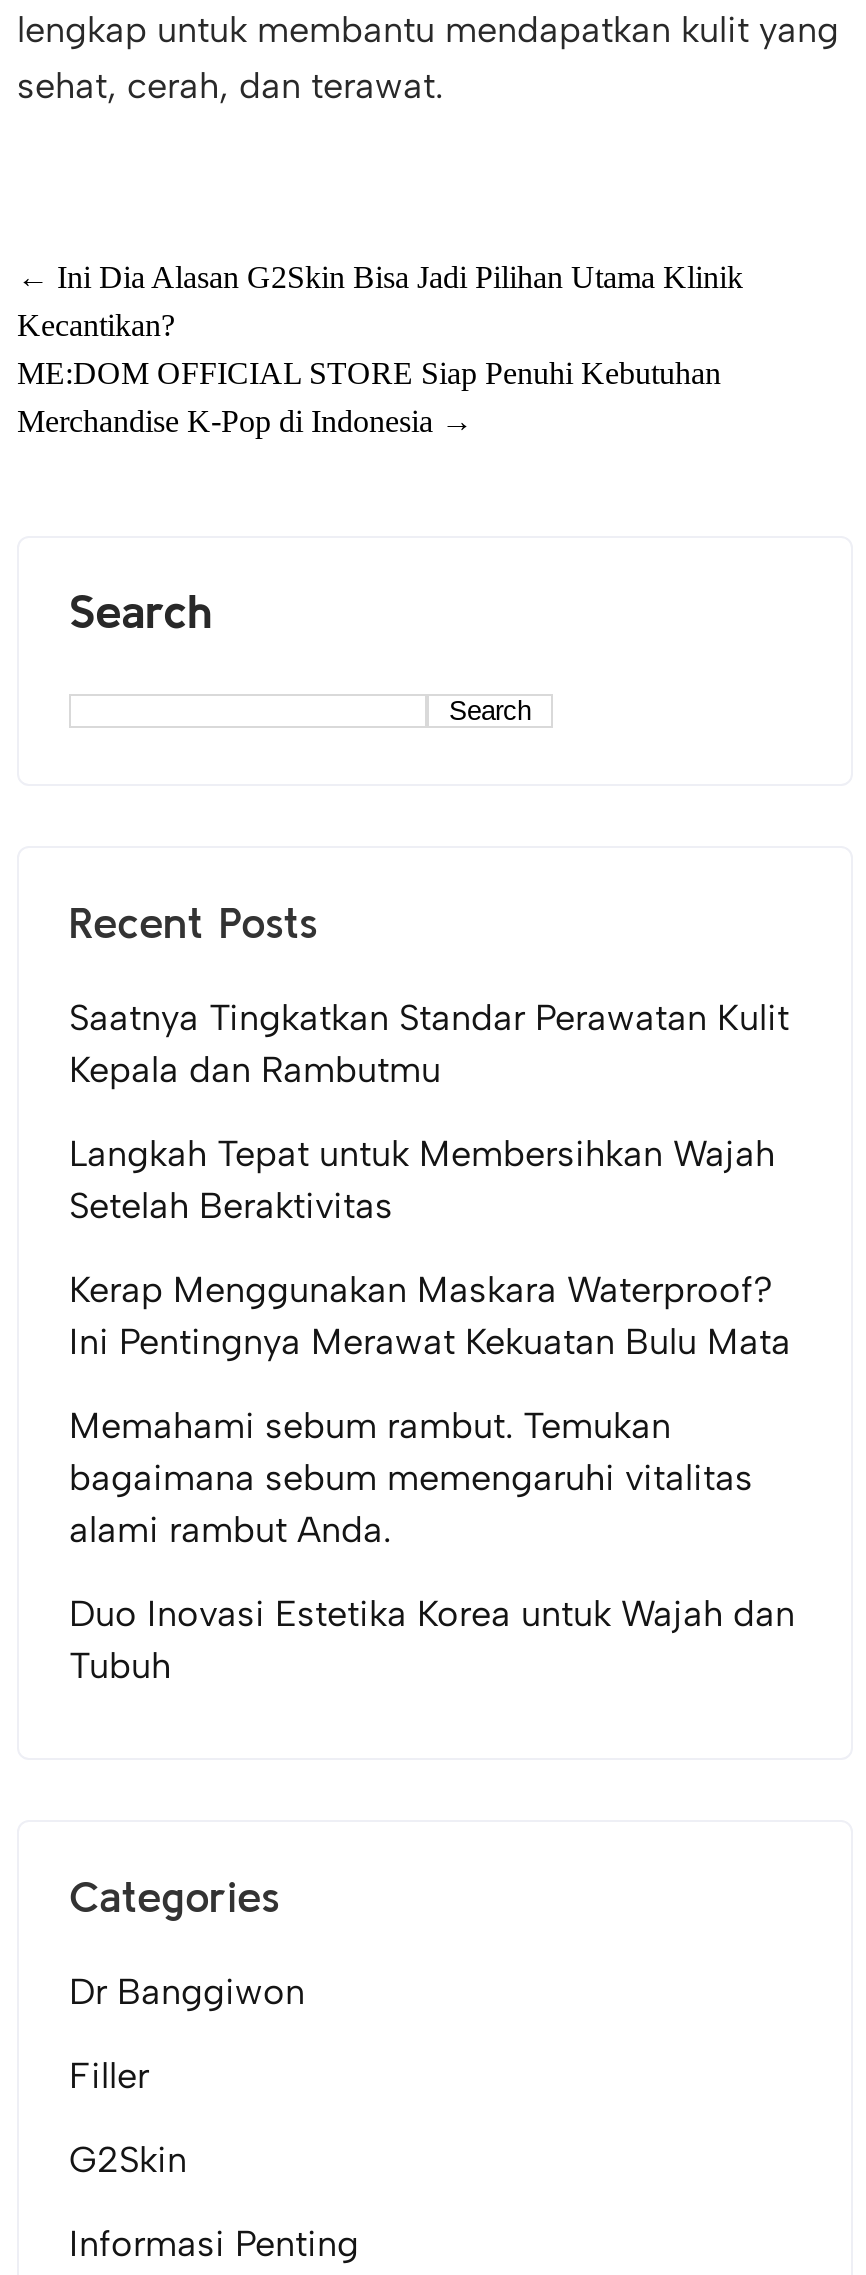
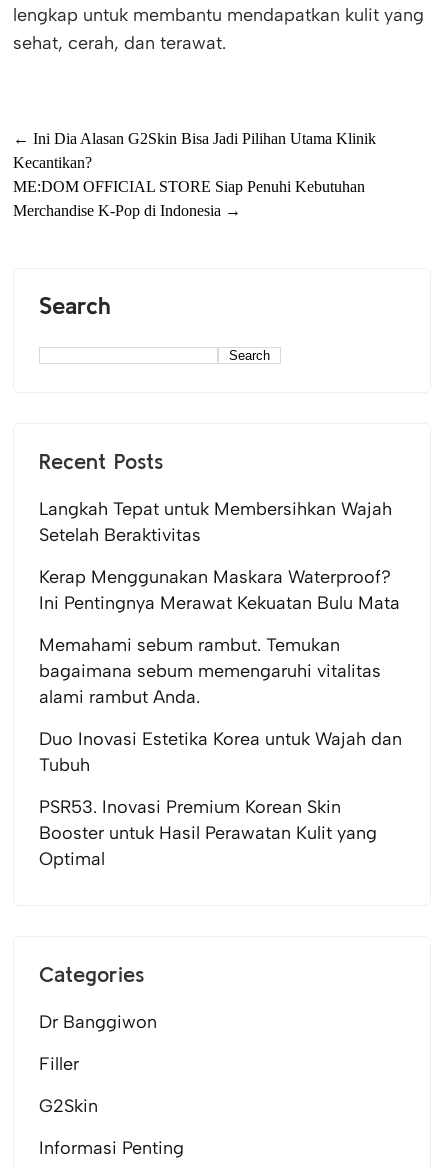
- Saatnya Tingkatkan Standar Perawatan Kulit
- Kepala dan Rambutmu

moved up: Langkah Tepat untuk Membersihkan Wajah | Setelah Beraktivitas | Kerap Menggunakan Maskara Waterproof? | ... | Duo Inovasi Estetika Korea untuk Wajah dan | Tubuh

+ PSR53. Inovasi Premium Korean Skin
+ Booster untuk Hasil Perawatan Kulit yang
+ Optimal
